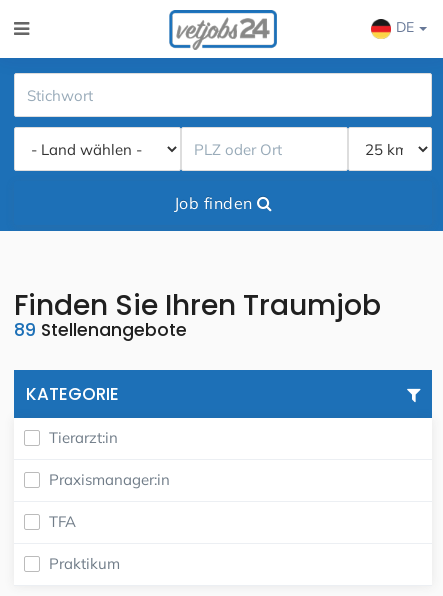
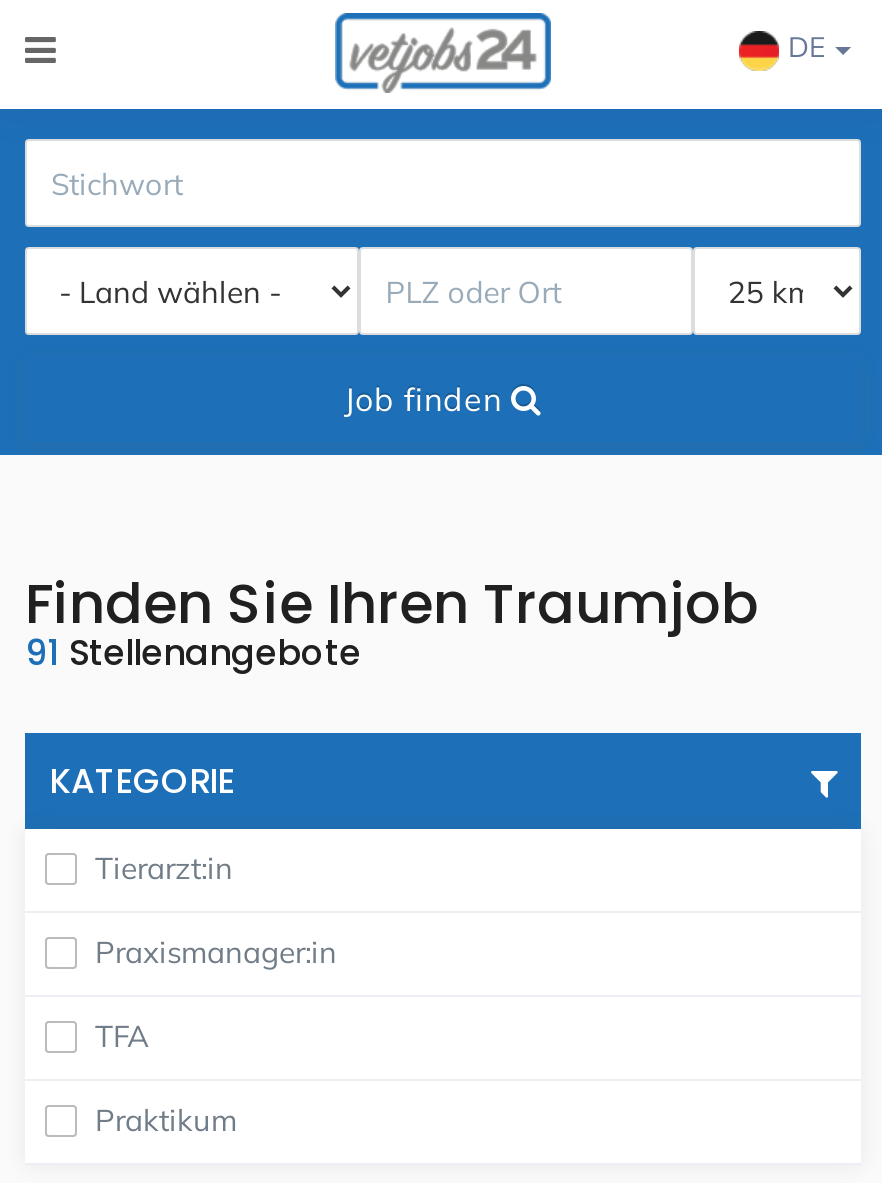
- 89 Stellenangebote
+ 91 Stellenangebote
